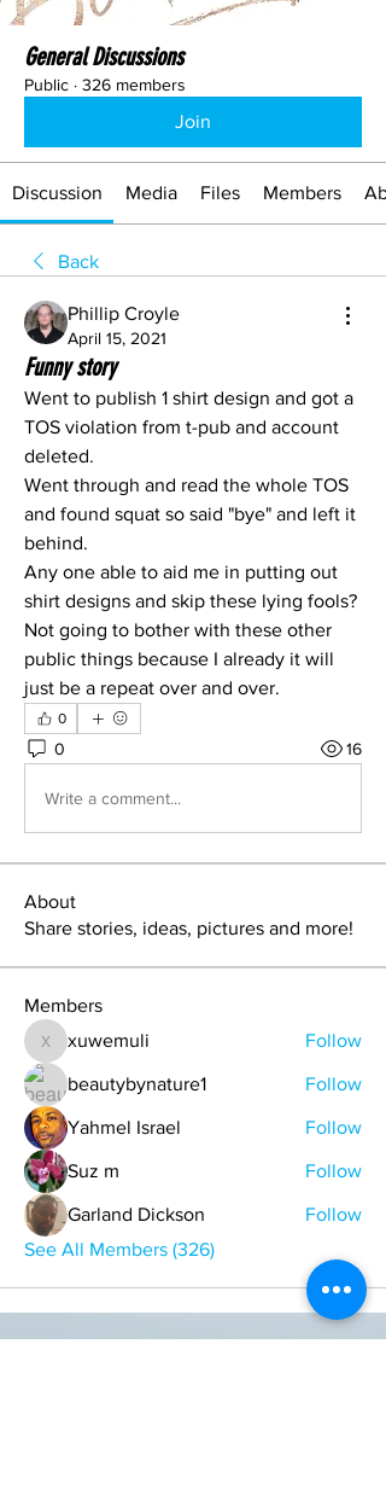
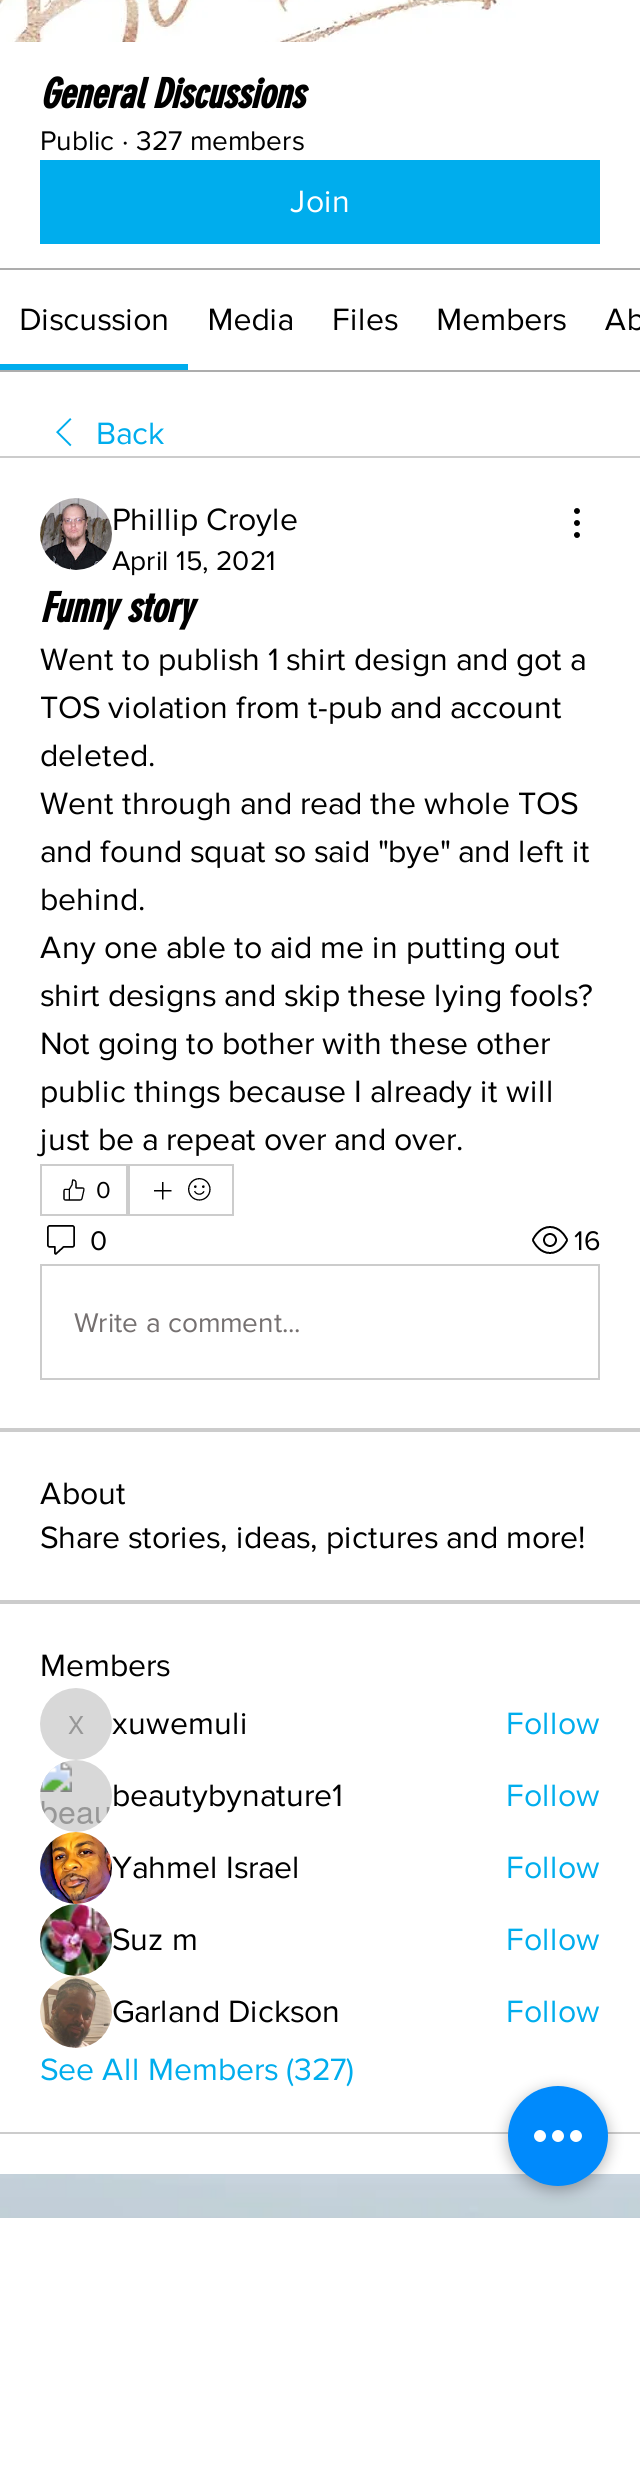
- Public · 326 members
+ Public · 327 members

- See All Members (326)
+ See All Members (327)
